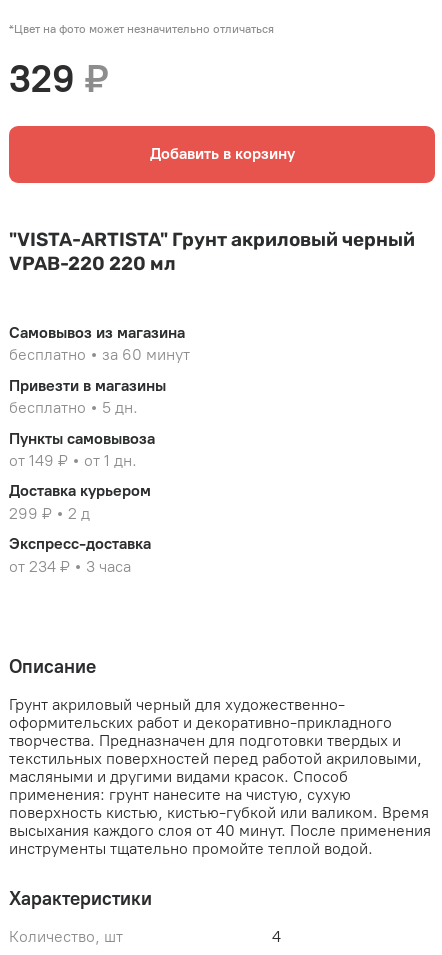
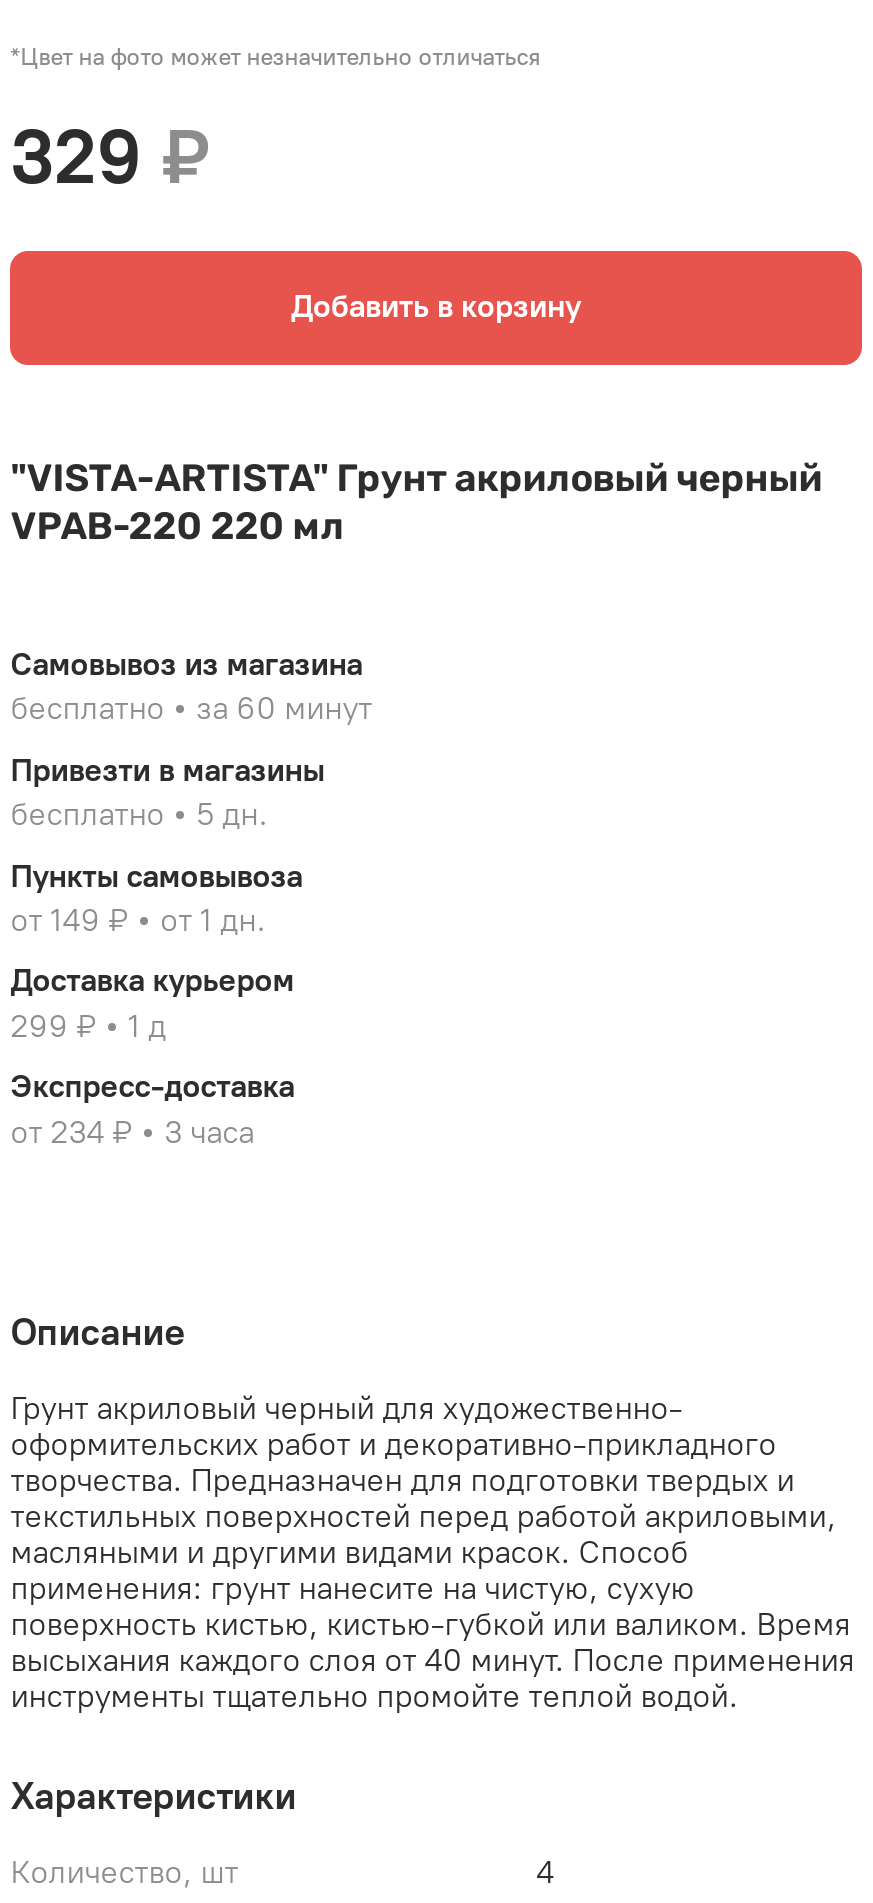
- 299 ₽ 2 д
+ 299 ₽ 1 д
